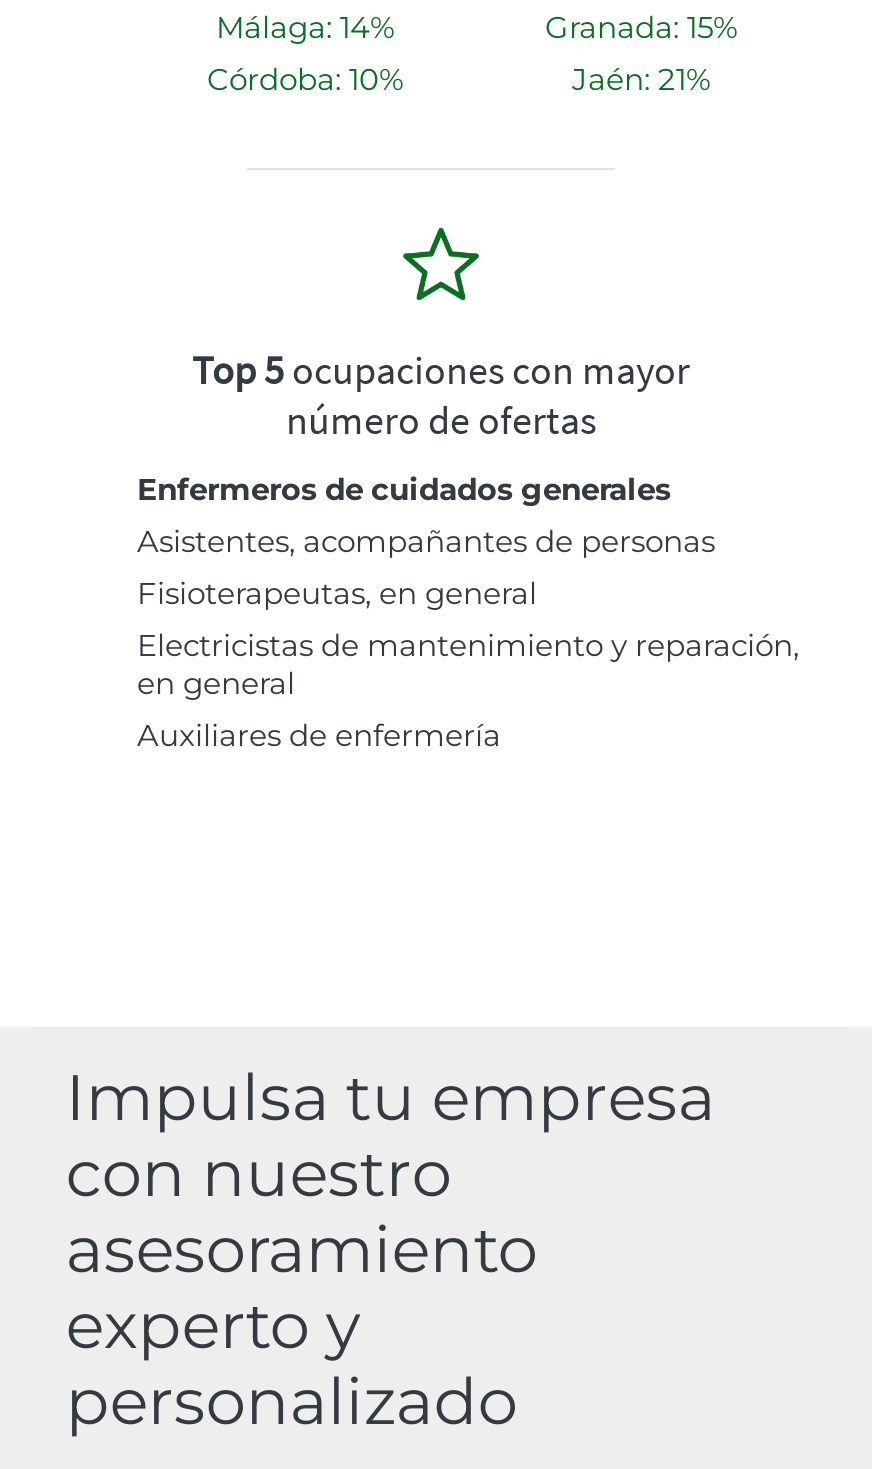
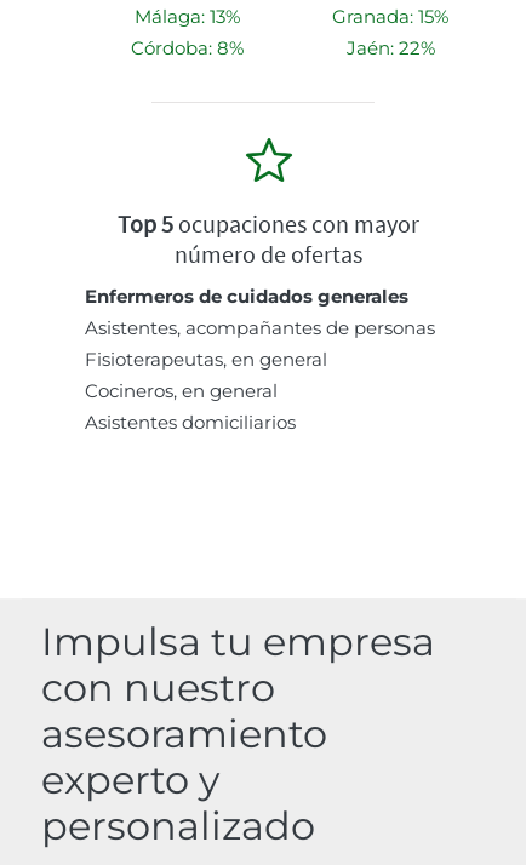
- Málaga: 14%
+ Málaga: 13%

- Córdoba: 10%
+ Córdoba: 8%

- Jaén: 21%
+ Jaén: 22%

- Electricistas de mantenimiento y reparación,
- en general
- Auxiliares de enfermería
+ Cocineros, en general
+ Asistentes domiciliarios
